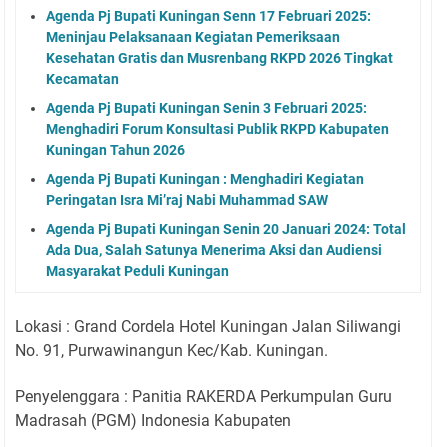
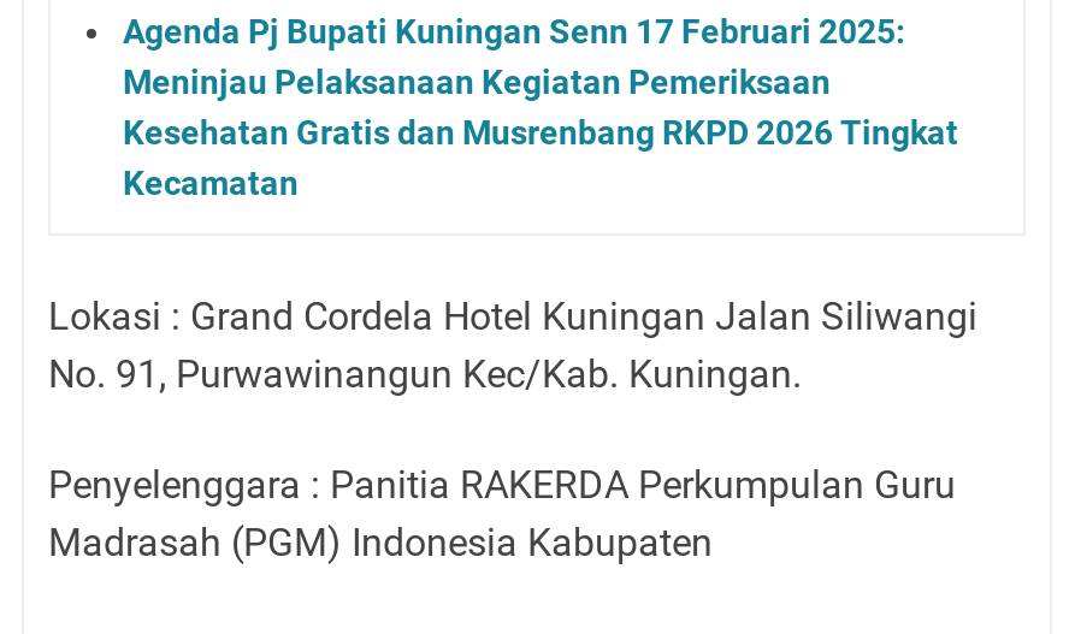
- Agenda Pj Bupati Kuningan Senin 3 Februari 2025:
- Menghadiri Forum Konsultasi Publik RKPD Kabupaten
- Kuningan Tahun 2026
- Agenda Pj Bupati Kuningan : Menghadiri Kegiatan
- Peringatan Isra Mi’raj Nabi Muhammad SAW
- Agenda Pj Bupati Kuningan Senin 20 Januari 2024: Total
- Ada Dua, Salah Satunya Menerima Aksi dan Audiensi
- Masyarakat Peduli Kuningan
